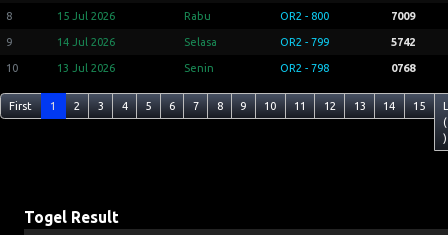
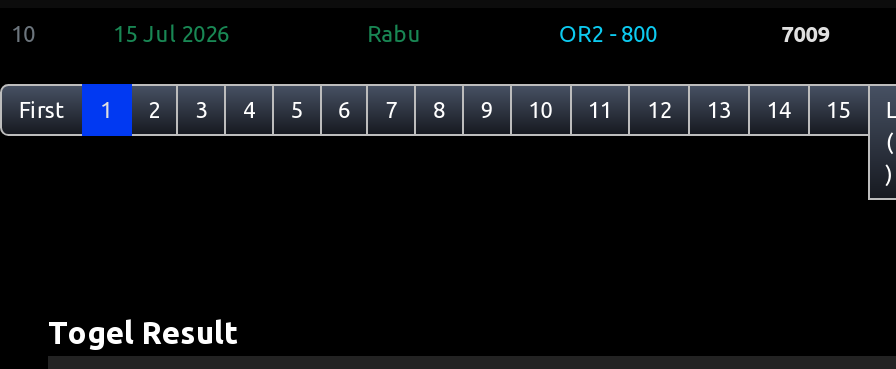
- 8
+ 10

- 9
- 14 Jul 2026
- Selasa
- OR2 - 799
- 5742
- 10
- 13 Jul 2026
- Senin
- OR2 - 798
- 0768
